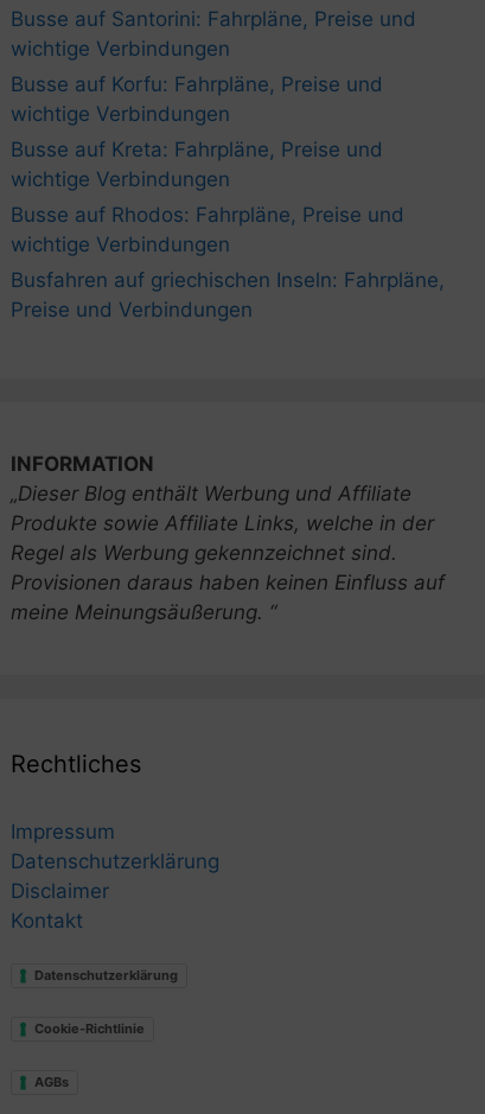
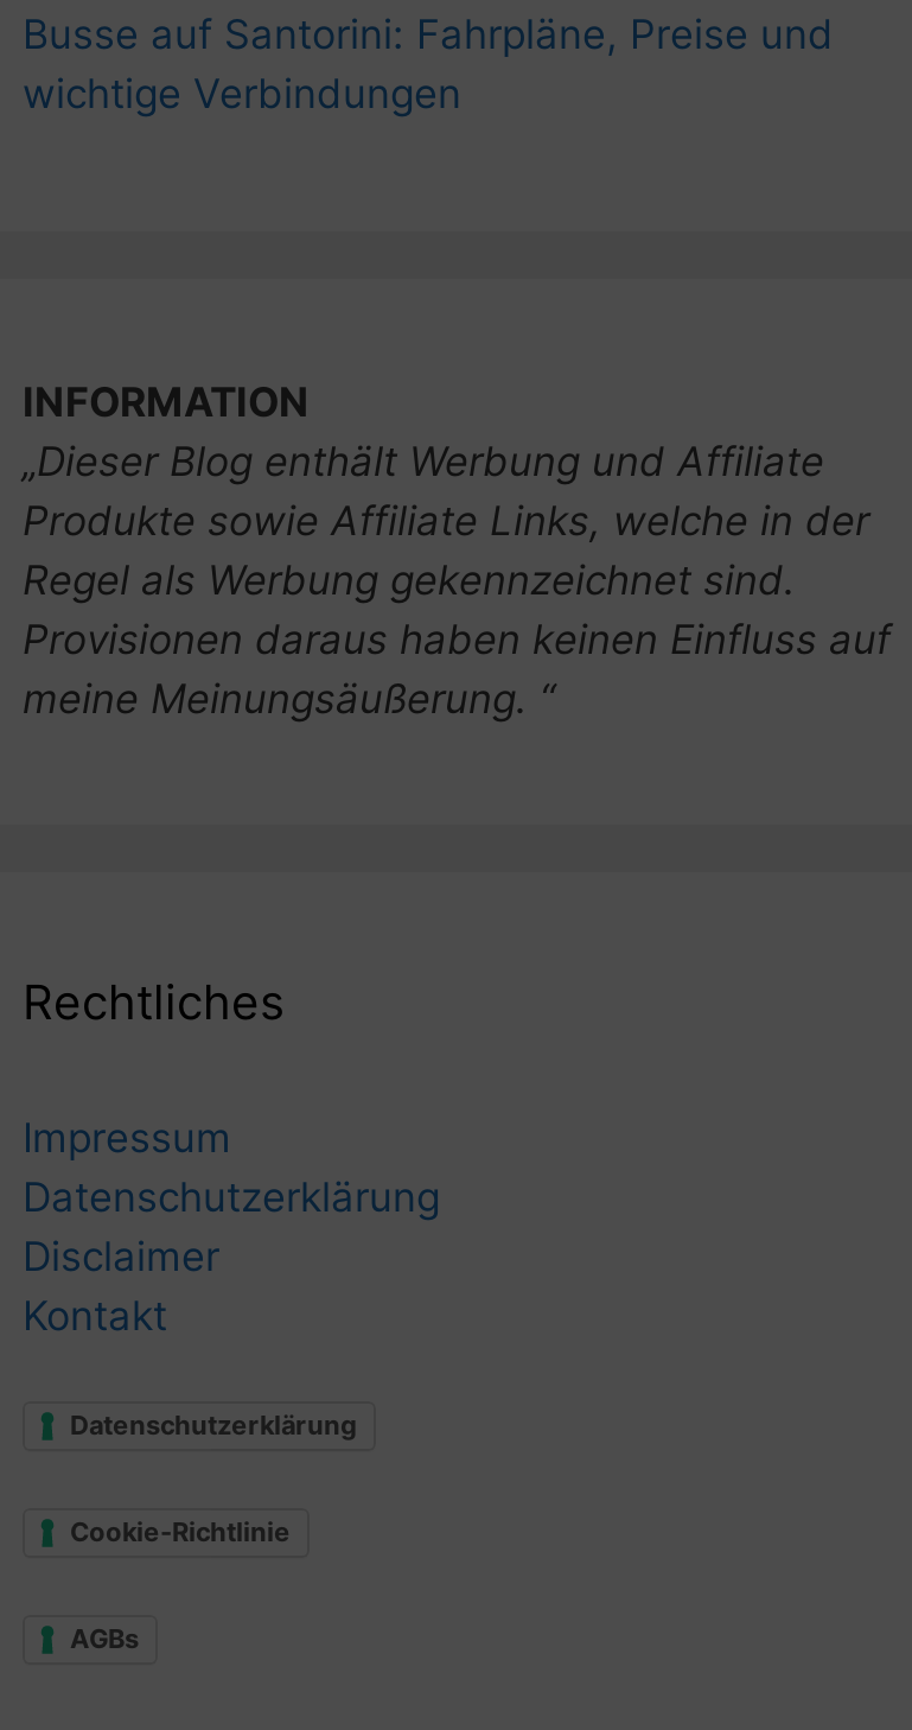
- Busse auf Korfu: Fahrpläne, Preise und
- wichtige Verbindungen
- Busse auf Kreta: Fahrpläne, Preise und
- wichtige Verbindungen
- Busse auf Rhodos: Fahrpläne, Preise und
- wichtige Verbindungen
- Busfahren auf griechischen Inseln: Fahrpläne,
- Preise und Verbindungen
